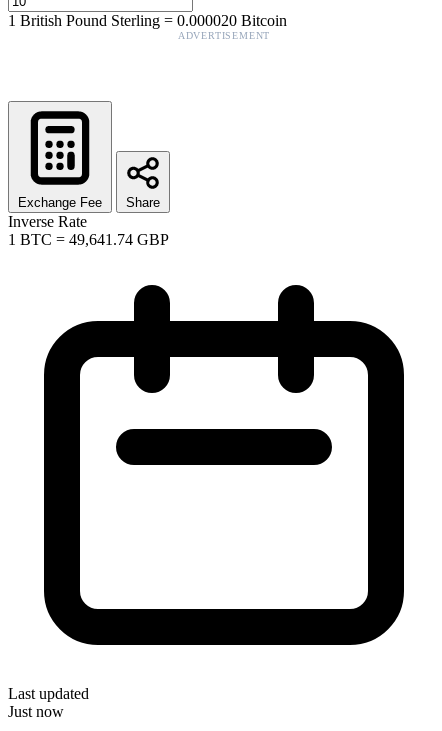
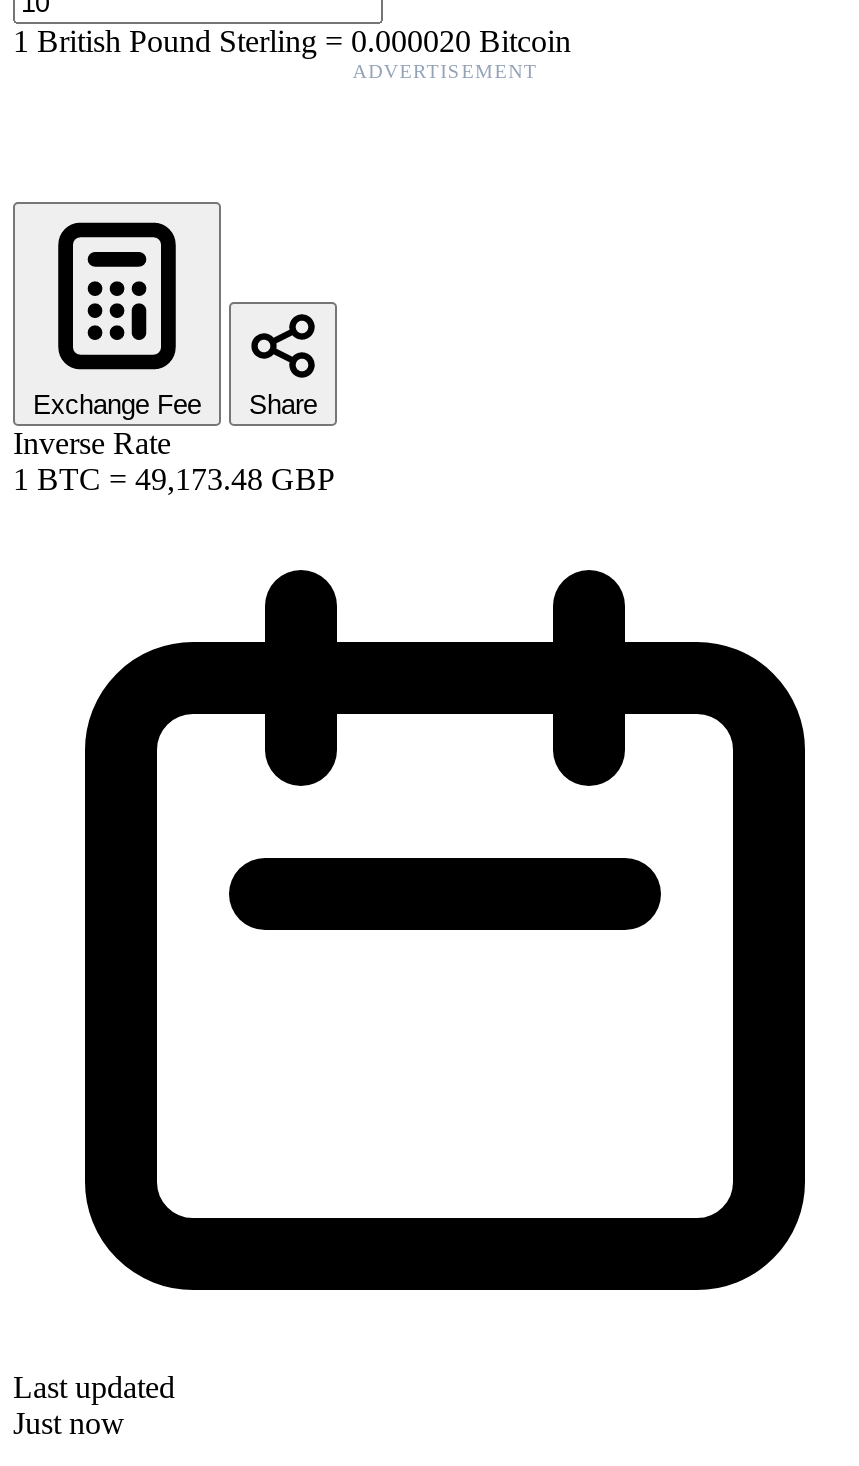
- 1 BTC = 49,641.74 GBP
+ 1 BTC = 49,173.48 GBP
